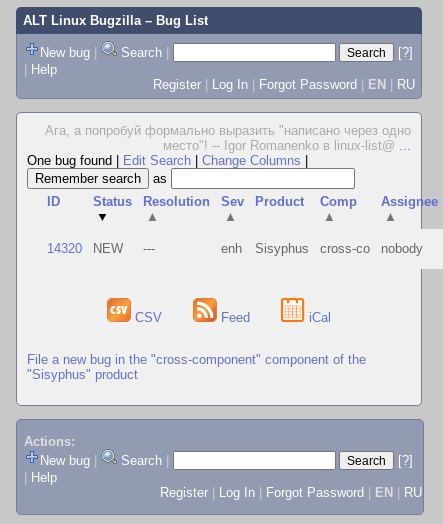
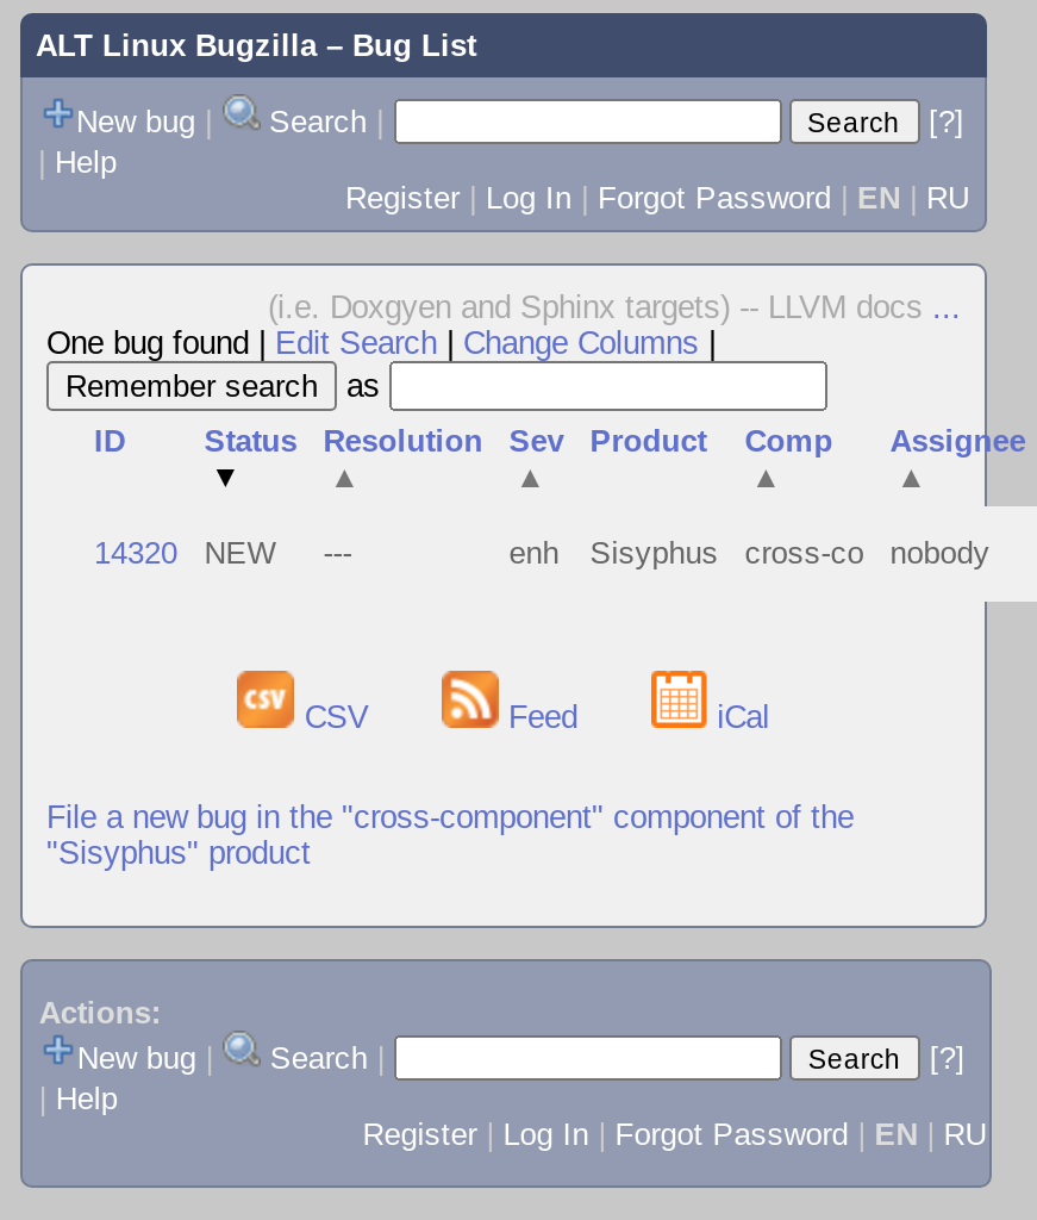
- Ага, а попробуй формально выразить "написано через одно
- место"! -- Igor Romanenko в linux-list@...
+ (i.e. Doxgyen and Sphinx targets) -- LLVM docs...
